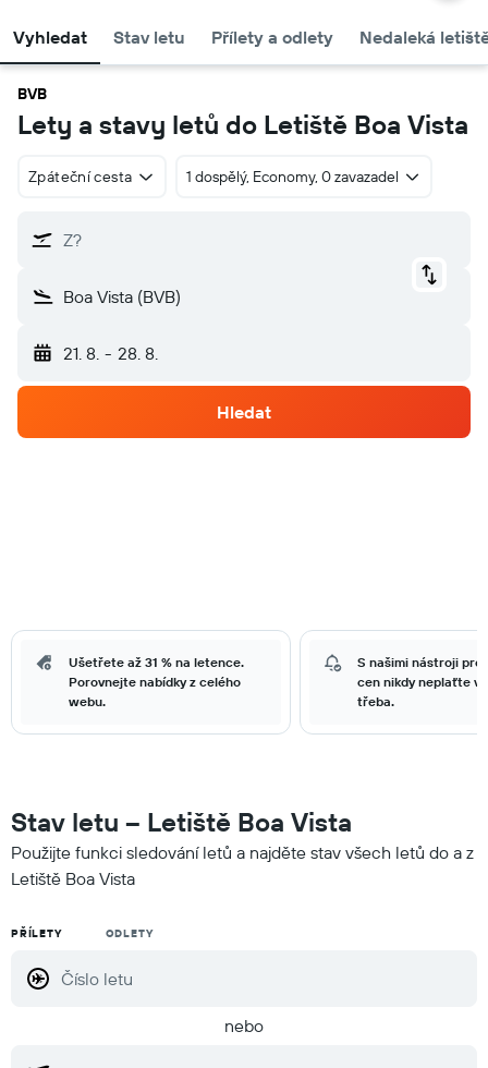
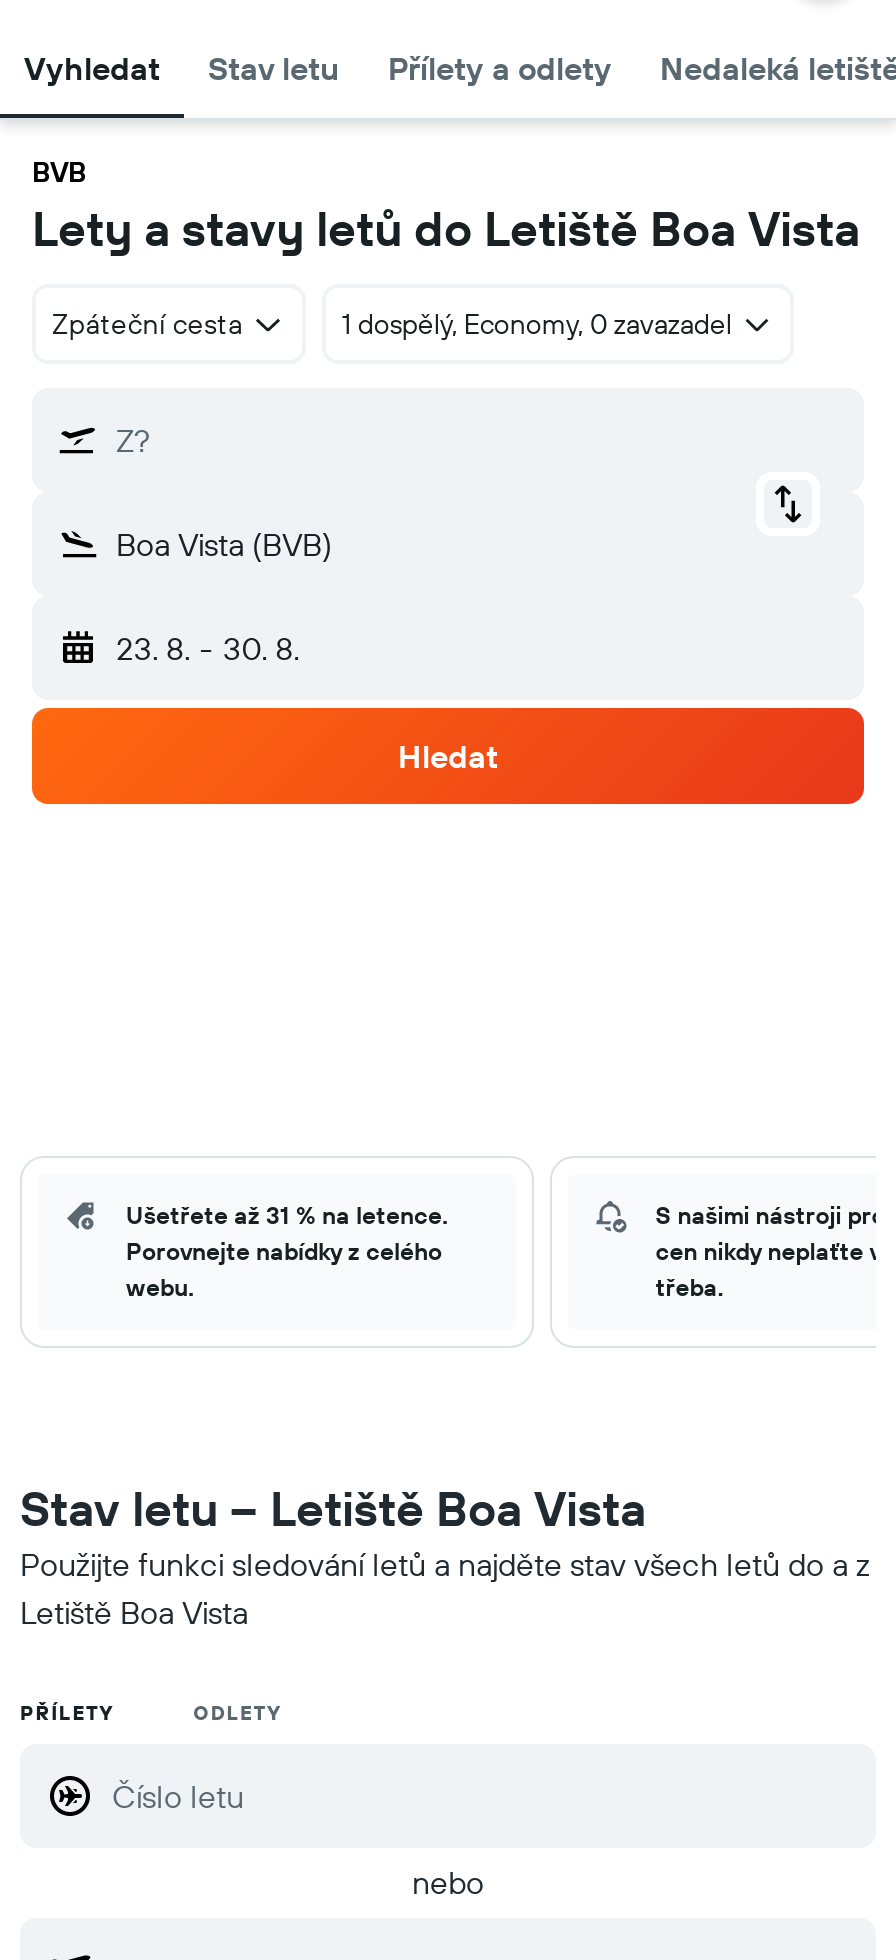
- 21. 8. - 28. 8.
+ 23. 8. - 30. 8.
